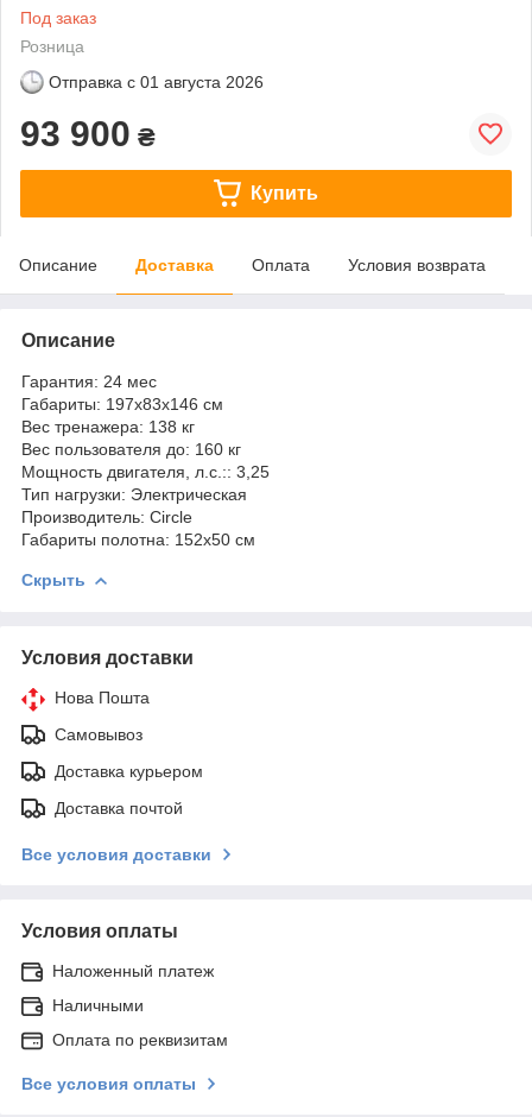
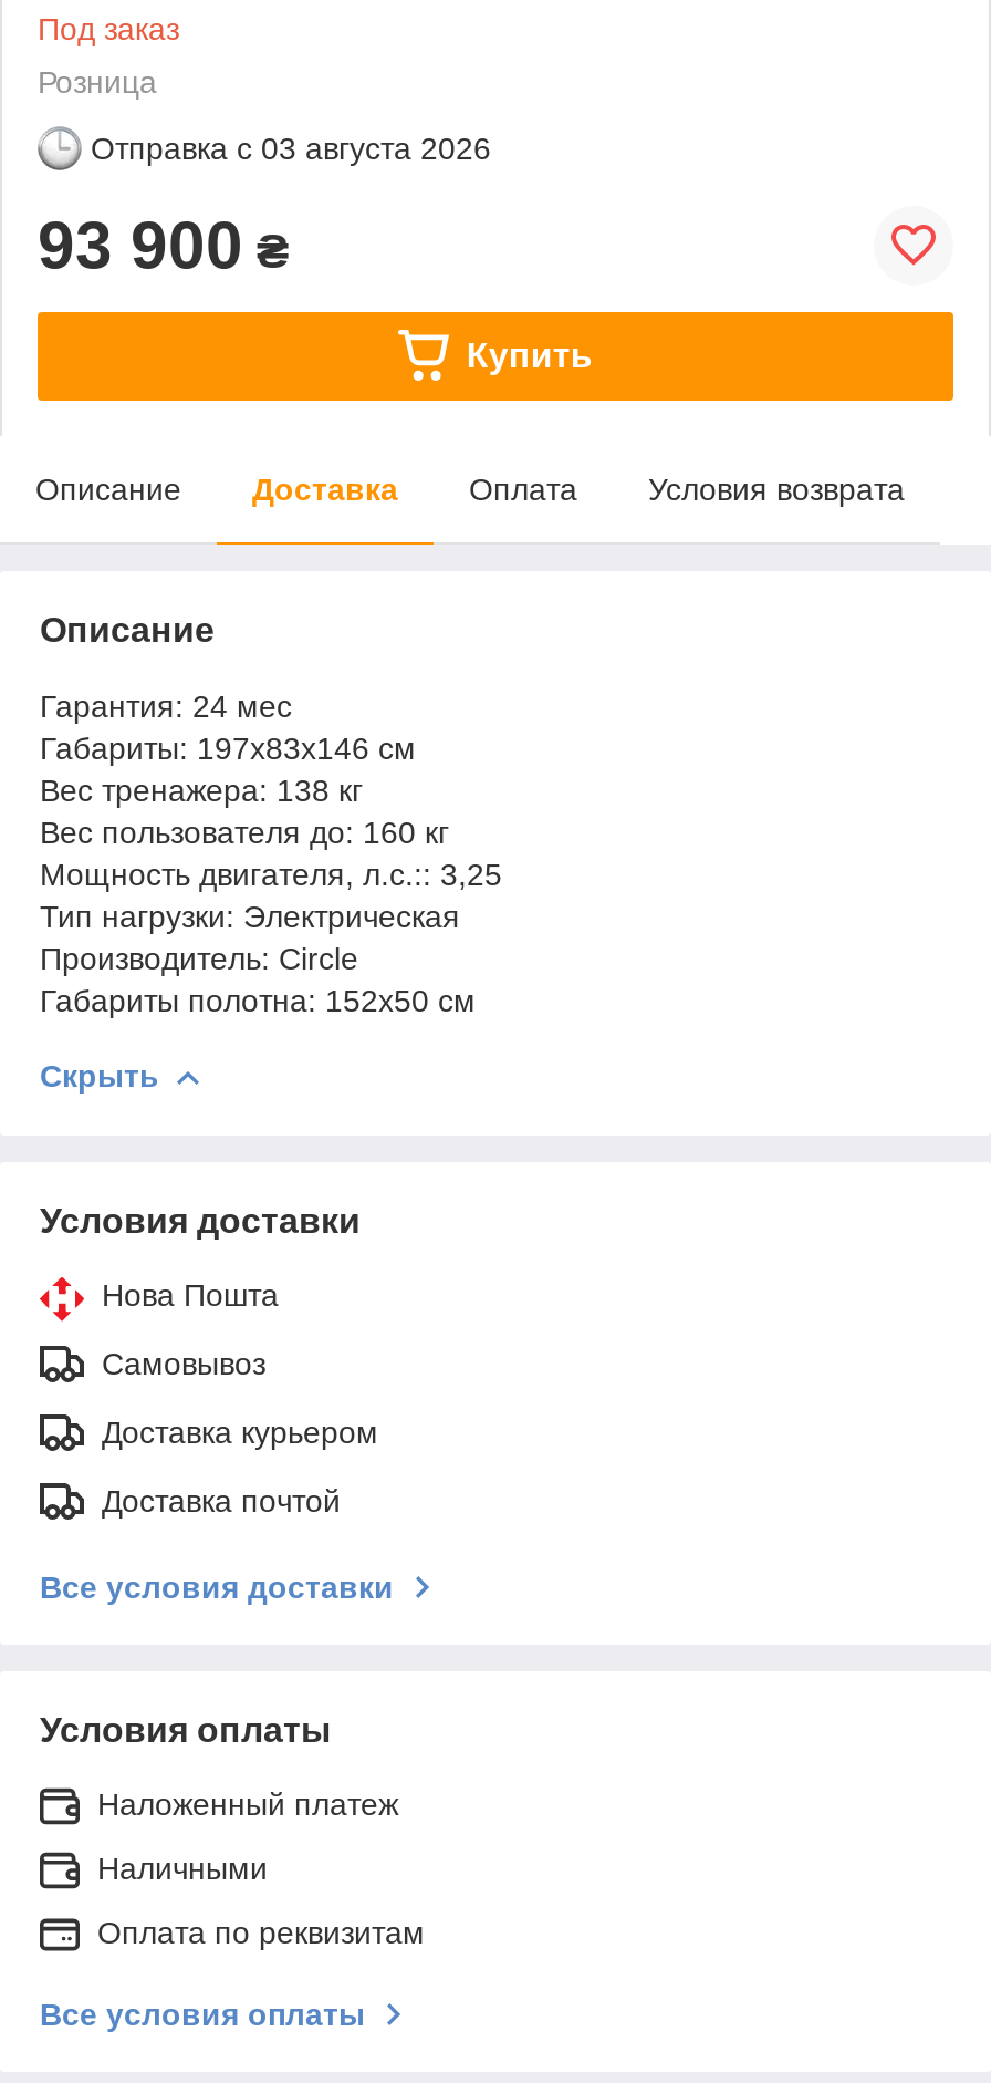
- Отправка с 01 августа 2026
+ Отправка с 03 августа 2026
